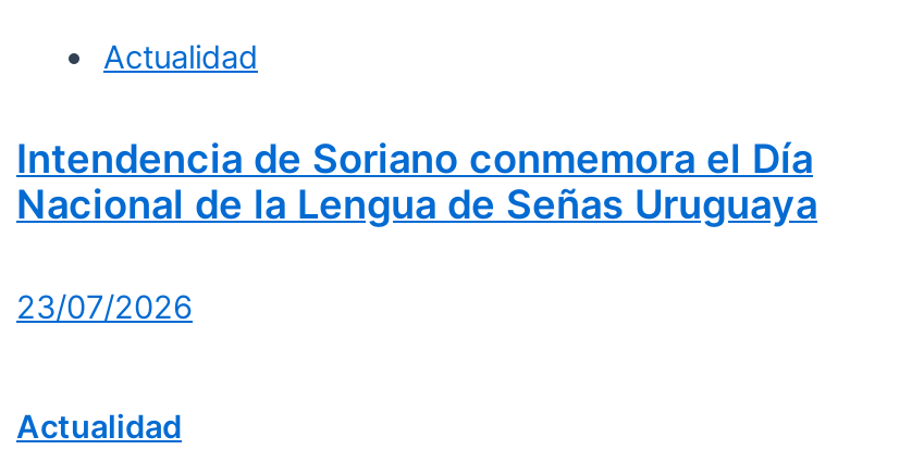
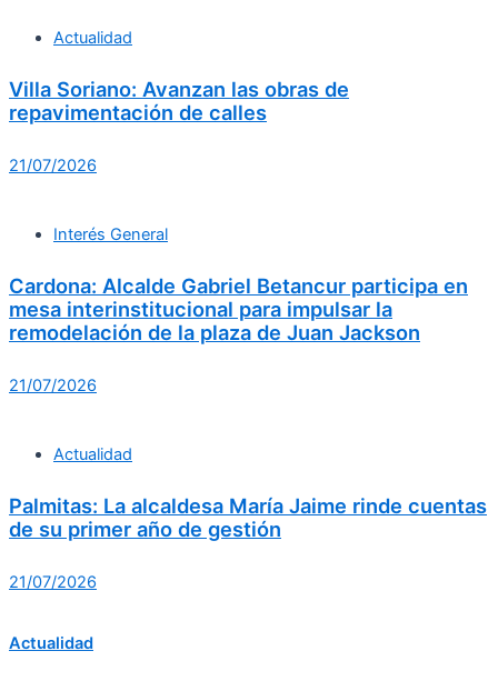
- Intendencia de Soriano conmemora el Día
- Nacional de la Lengua de Señas Uruguaya
- 23/07/2026
+ Villa Soriano: Avanzan las obras de
+ repavimentación de calles
+ 21/07/2026
+ Interés General
+ Cardona: Alcalde Gabriel Betancur participa en
+ mesa interinstitucional para impulsar la
+ remodelación de la plaza de Juan Jackson
+ 21/07/2026
+ Actualidad
+ Palmitas: La alcaldesa María Jaime rinde cuentas
+ de su primer año de gestión
+ 21/07/2026
